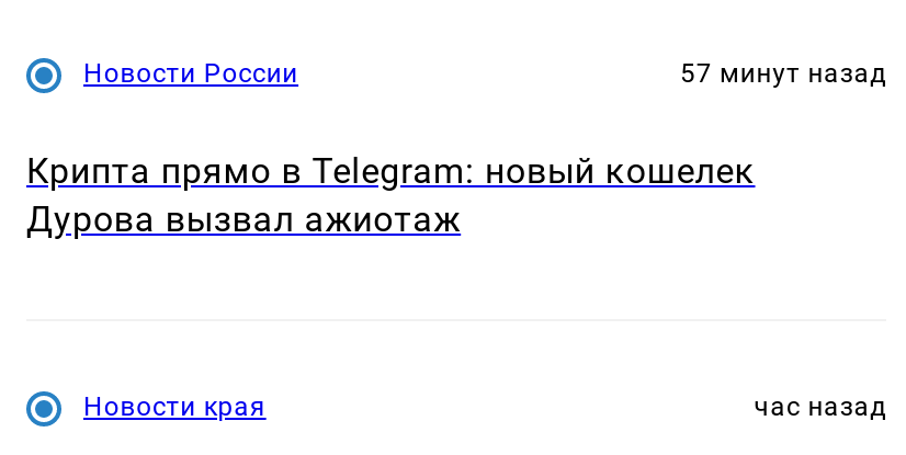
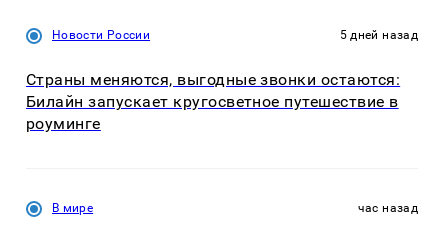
- 57 минут назад
+ 5 дней назад

- Крипта прямо в Telegram: новый кошелек
- Дурова вызвал ажиотаж
+ Страны меняются, выгодные звонки остаются:
+ Билайн запускает кругосветное путешествие в
+ роуминге

- Новости края
+ В мире
